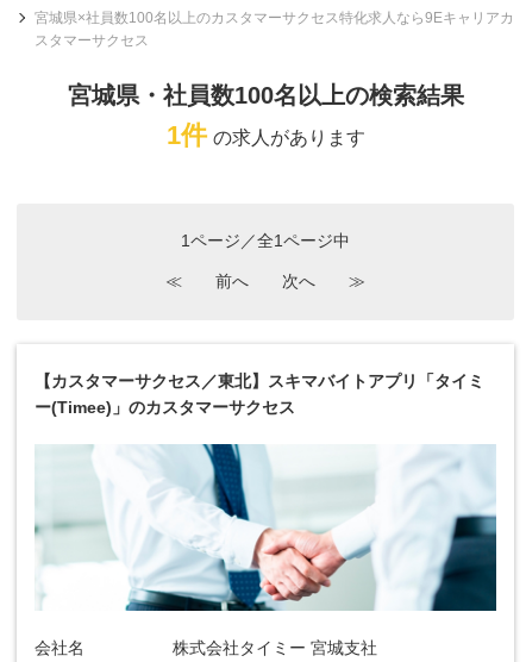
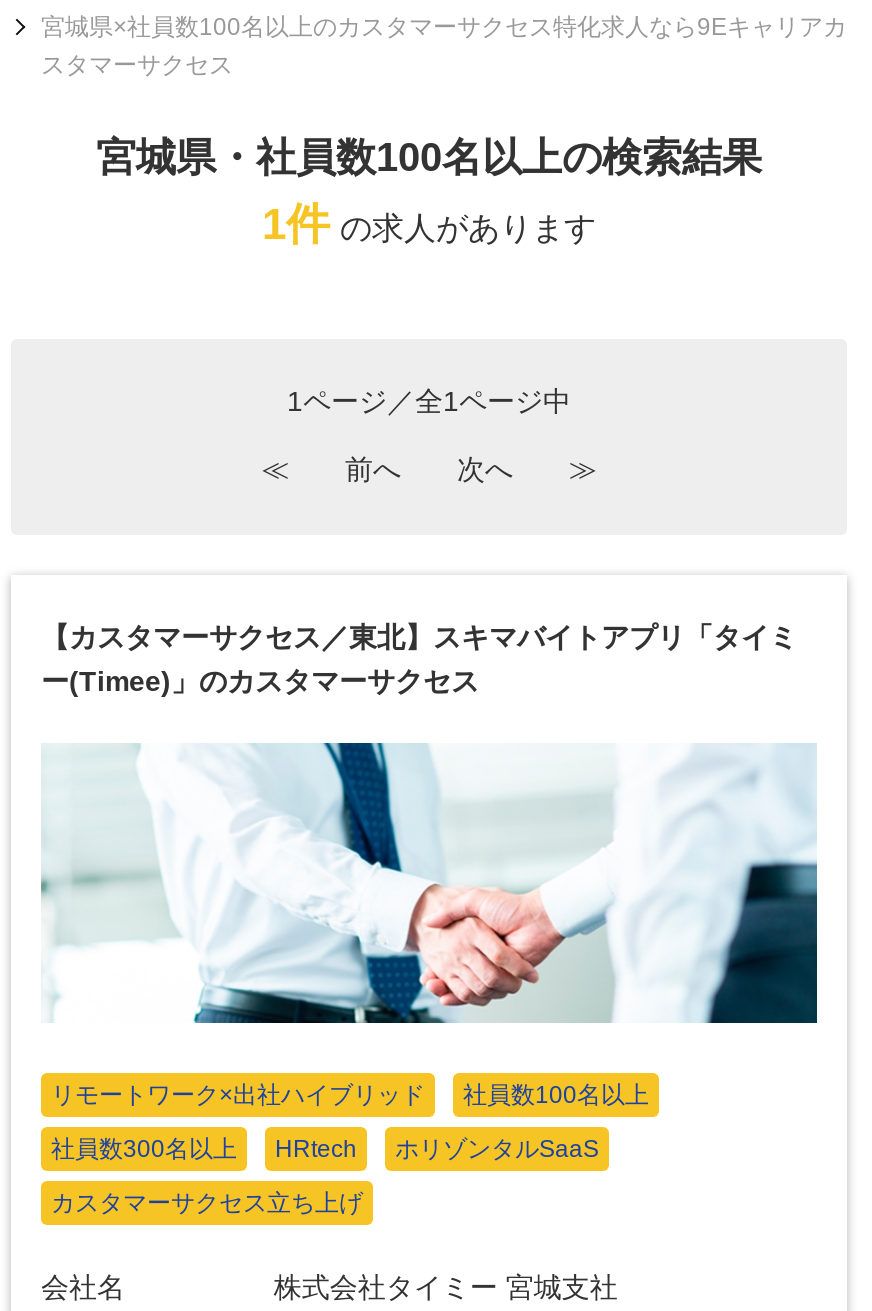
+ リモートワーク×出社ハイブリッド
+ 社員数100名以上
+ 社員数300名以上
+ HRtech
+ ホリゾンタルSaaS
+ カスタマーサクセス立ち上げ
